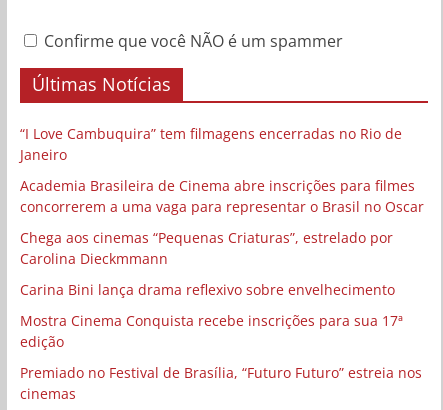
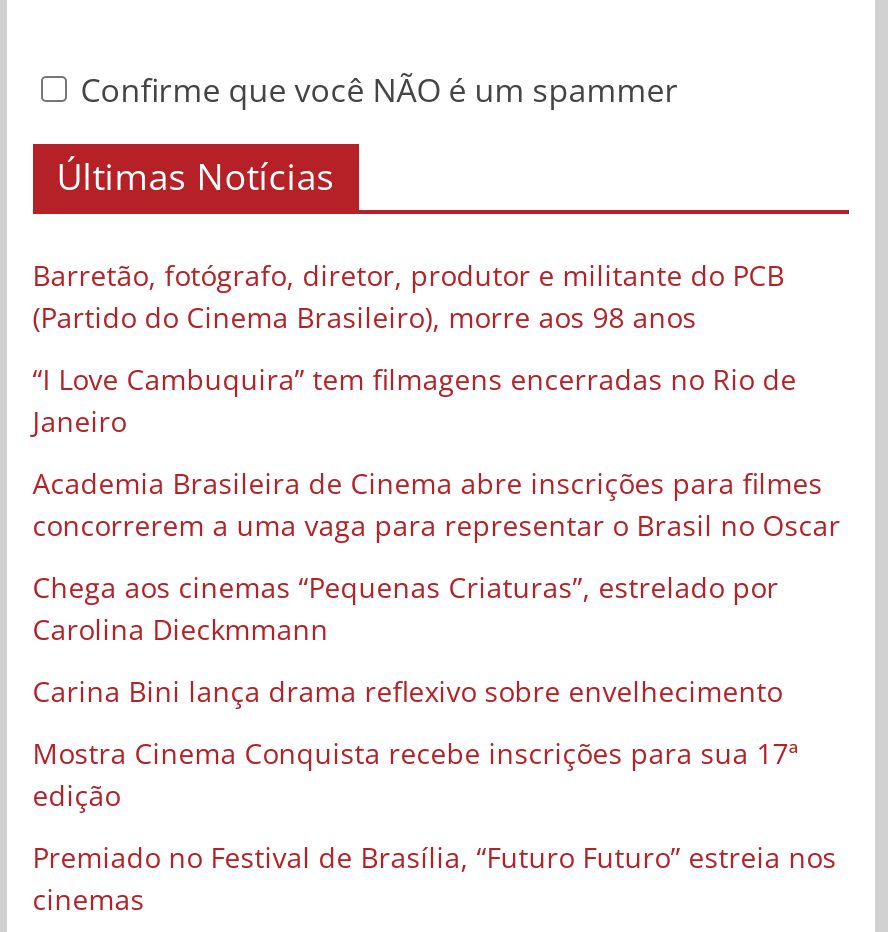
+ Barretão, fotógrafo, diretor, produtor e militante do PCB
+ (Partido do Cinema Brasileiro), morre aos 98 anos
